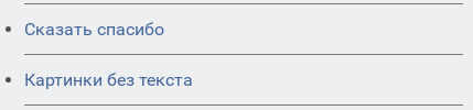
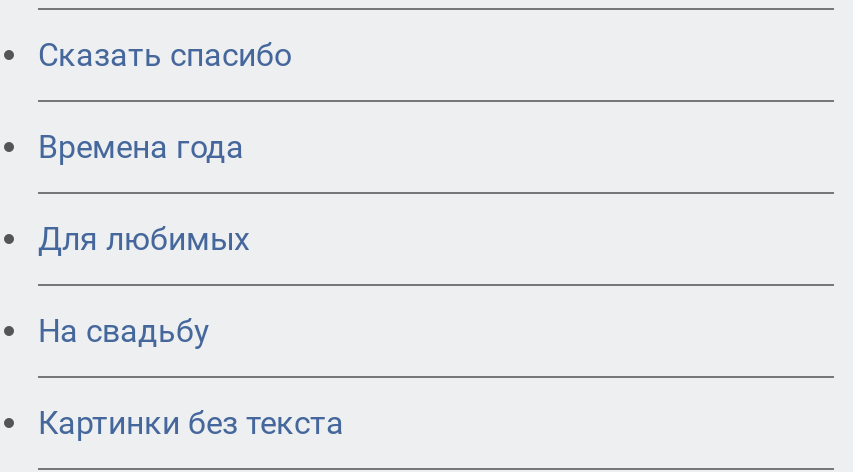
+ Времена года
+ Для любимых
+ На свадьбу
